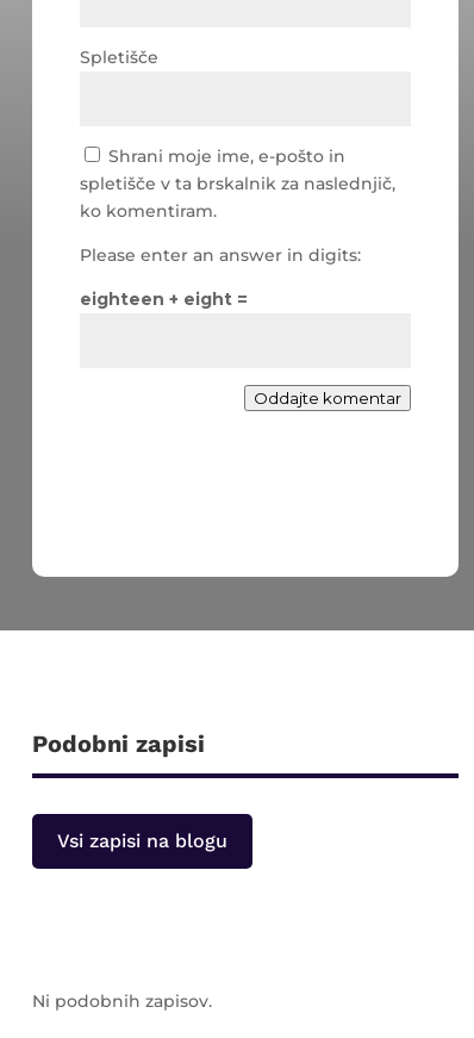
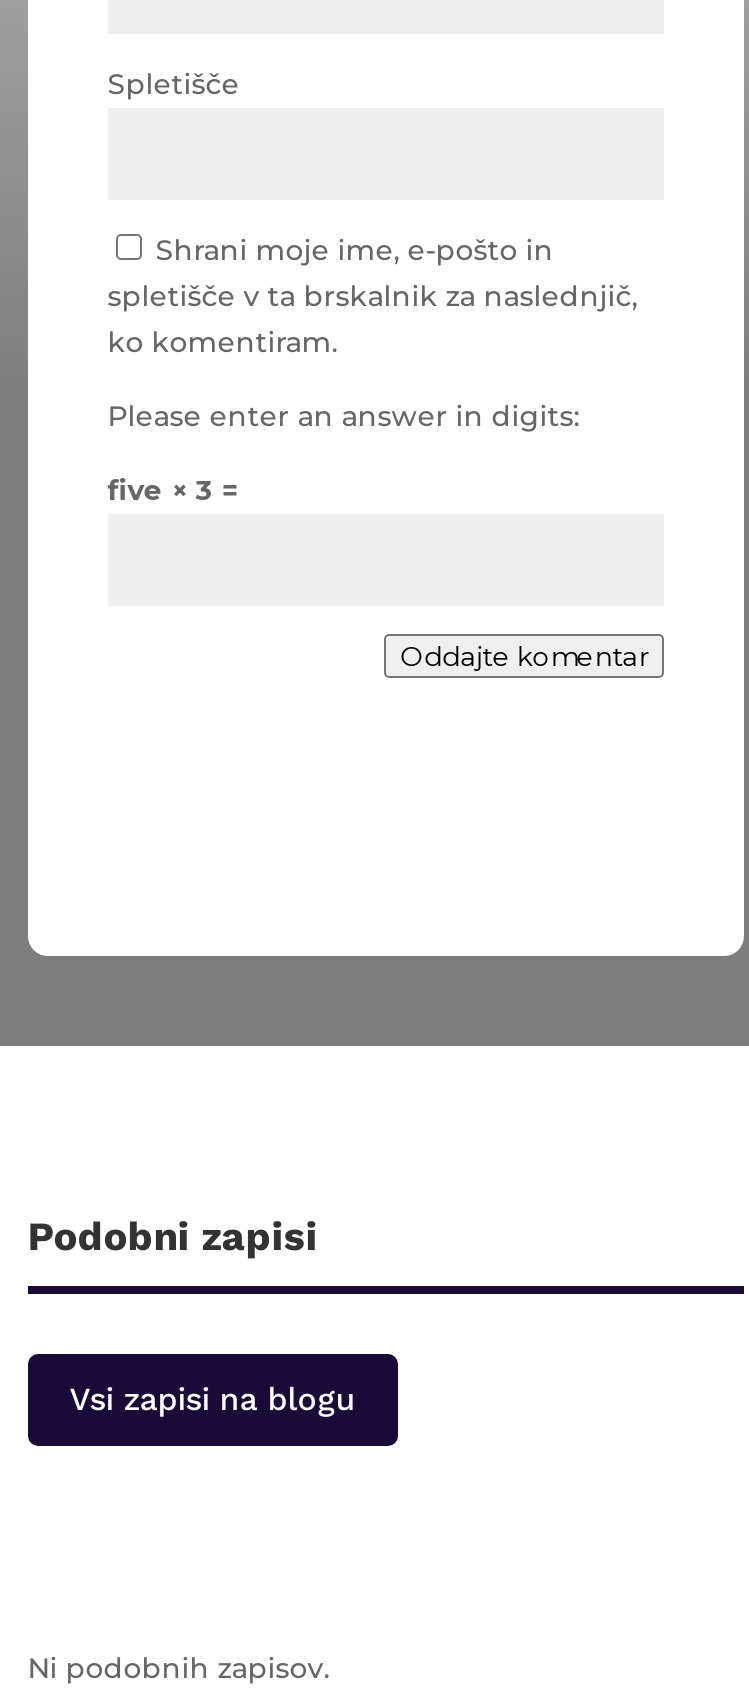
- eighteen + eight =
+ five × 3 =
